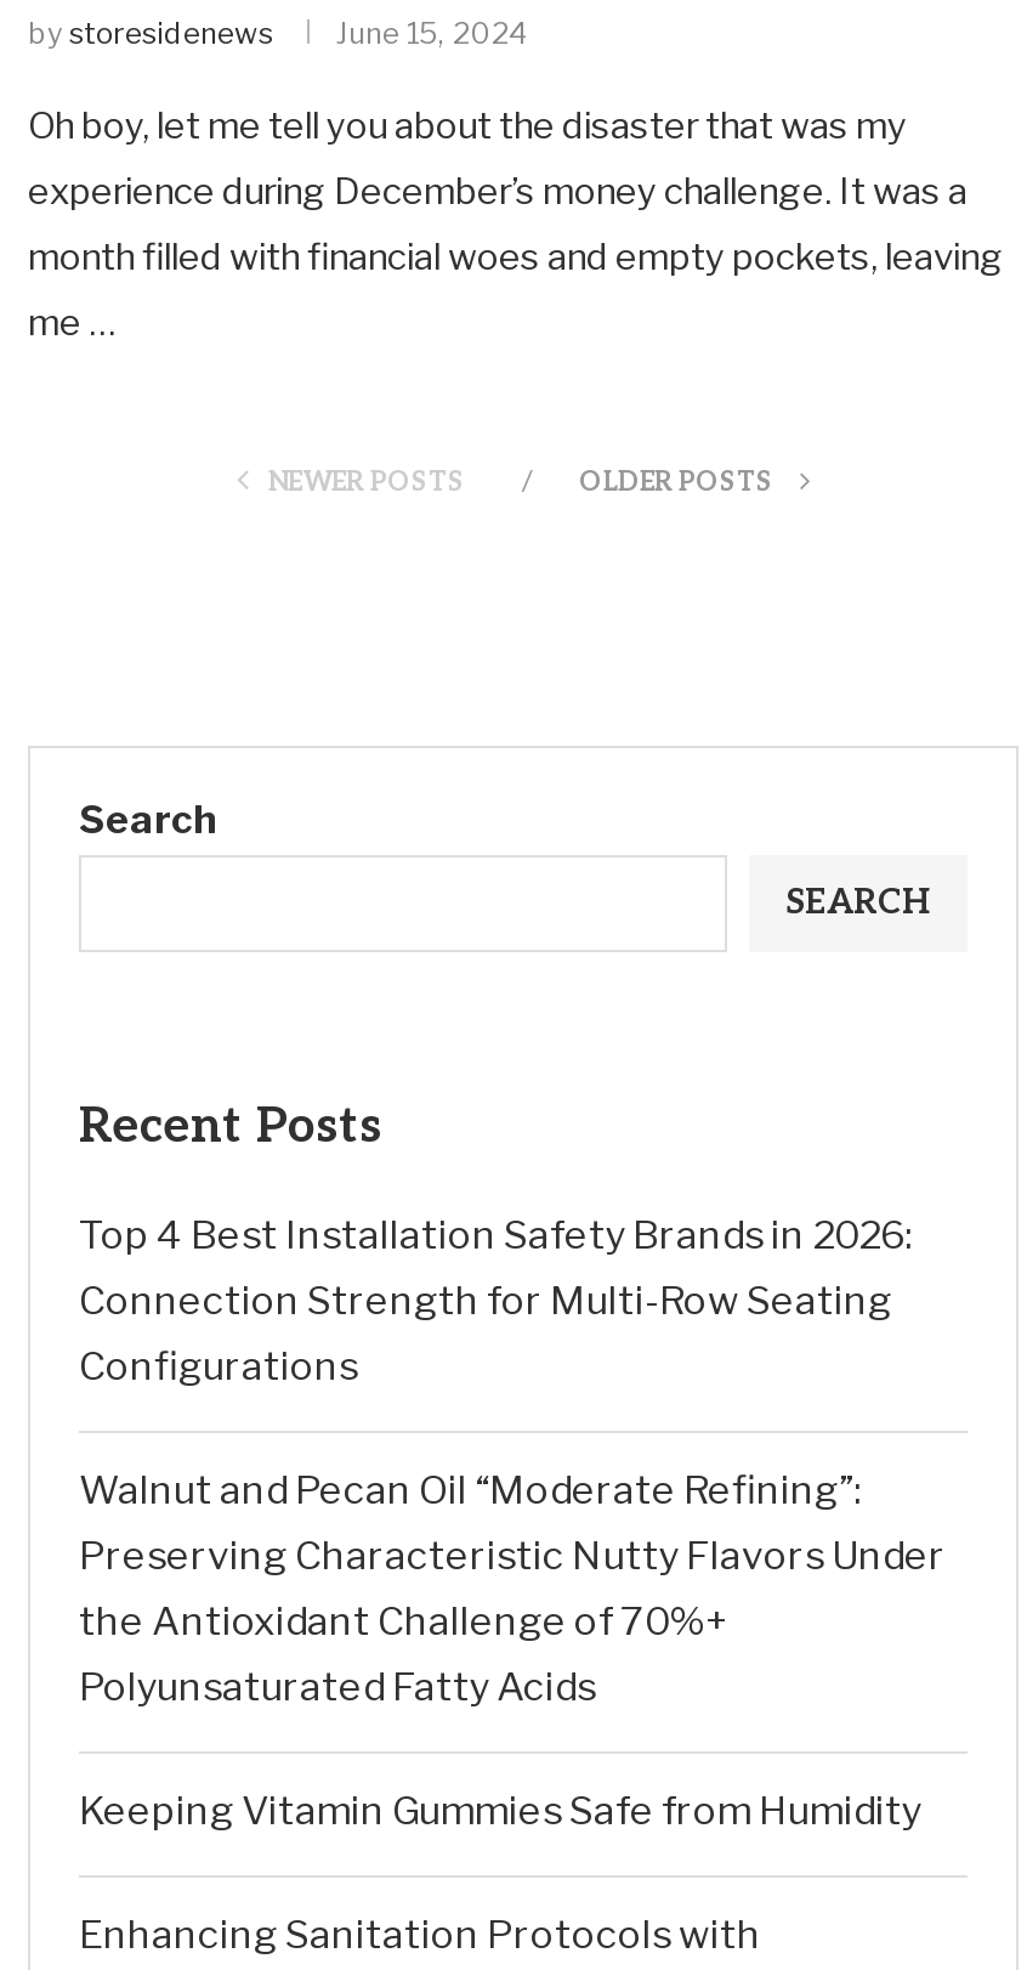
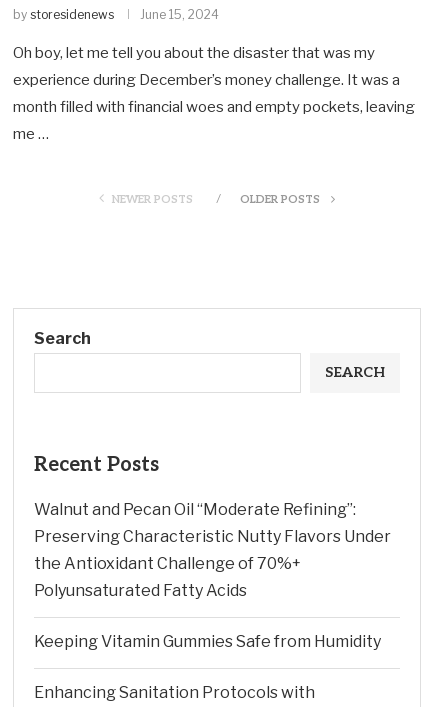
- Top 4 Best Installation Safety Brands in 2026:
- Connection Strength for Multi-Row Seating
- Configurations
